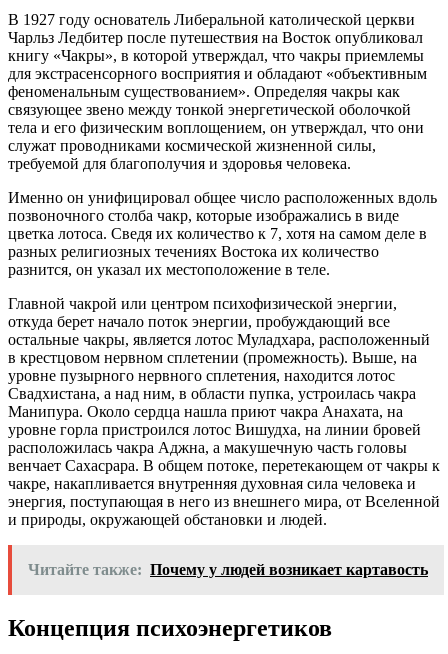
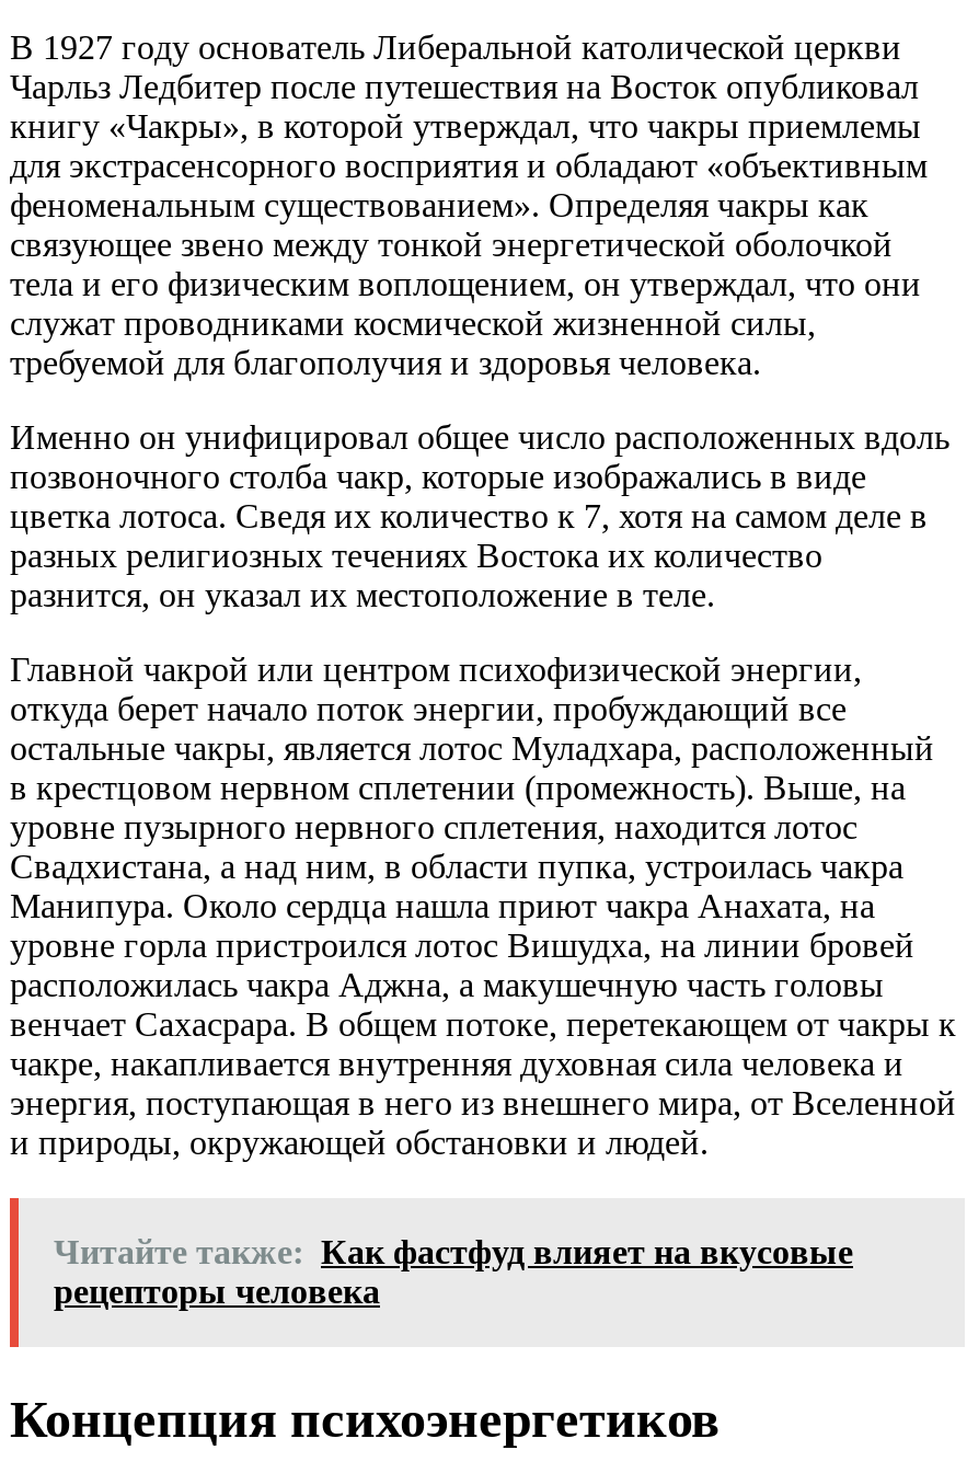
- Читайте также: Почему у людей возникает картавость
+ Читайте также: Как фастфуд влияет на вкусовые
+ рецепторы человека
